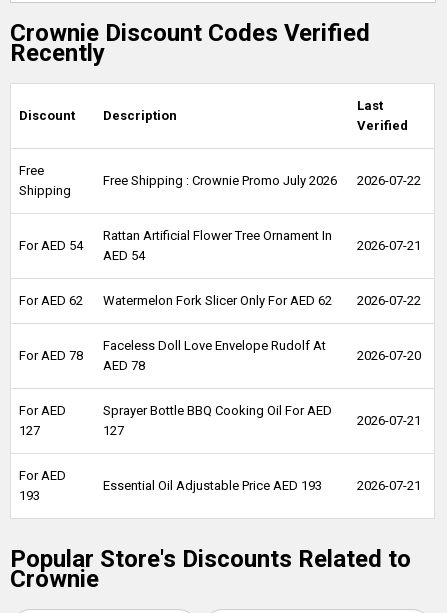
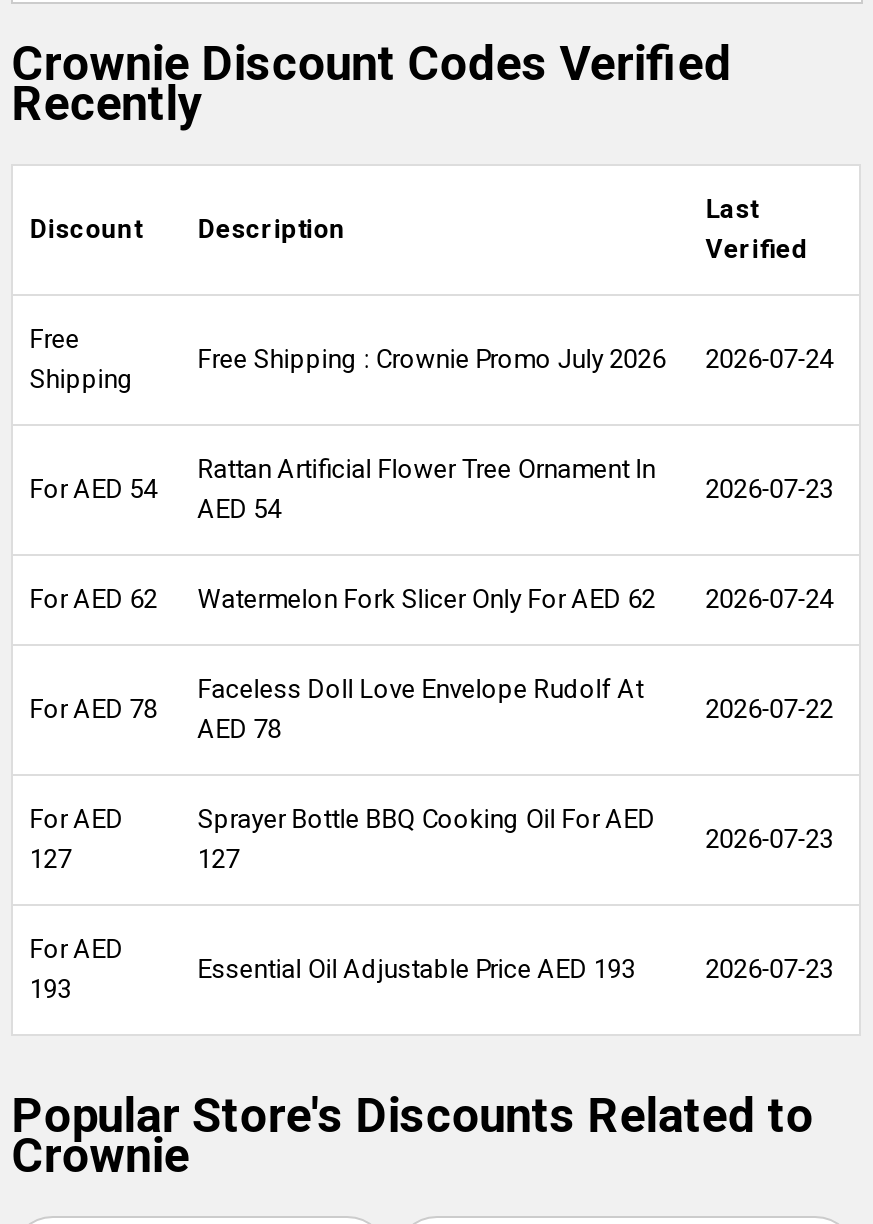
- Free Shipping : Crownie Promo July 2026 2026-07-22
+ Free Shipping : Crownie Promo July 2026 2026-07-24

- 2026-07-21
+ 2026-07-23

- For AED 62 Watermelon Fork Slicer Only For AED 62 2026-07-22
+ For AED 62 Watermelon Fork Slicer Only For AED 62 2026-07-24

- 2026-07-20
+ 2026-07-22

- 2026-07-21
+ 2026-07-23

- 2026-07-21
+ 2026-07-23
